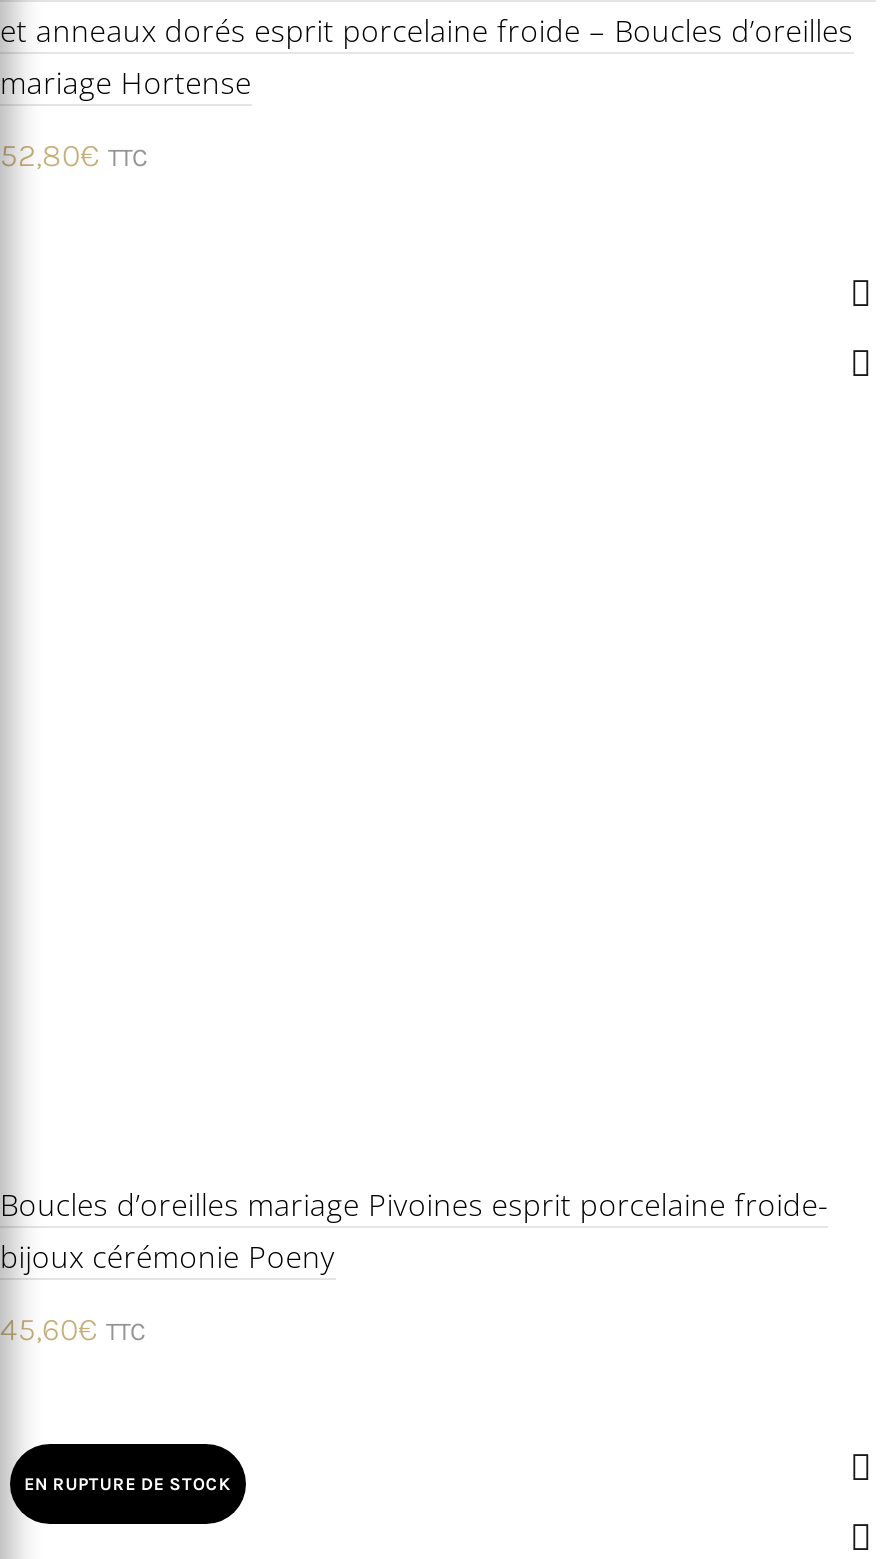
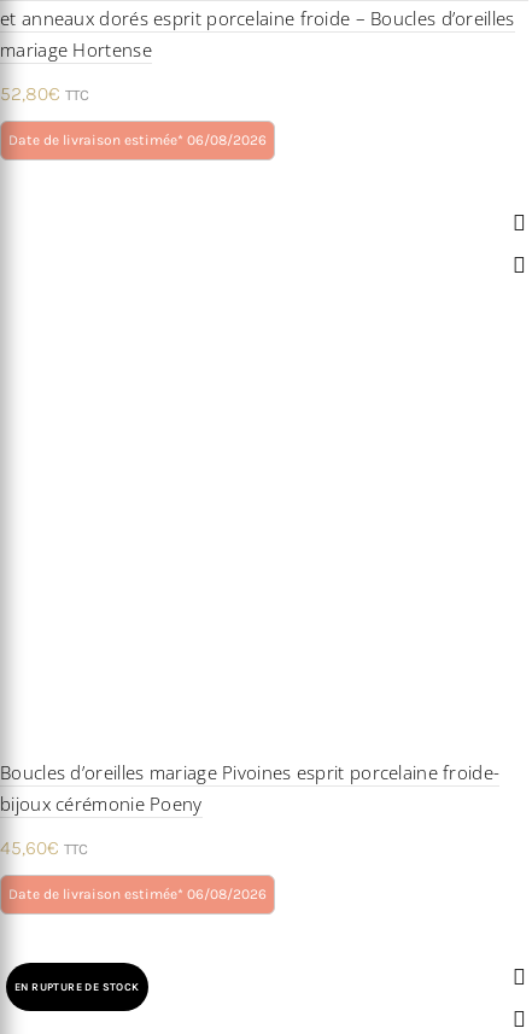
+ Date de livraison estimée* 06/08/2026

+ Date de livraison estimée* 06/08/2026
